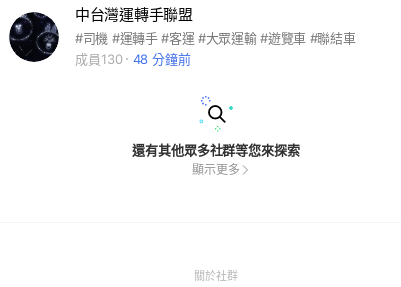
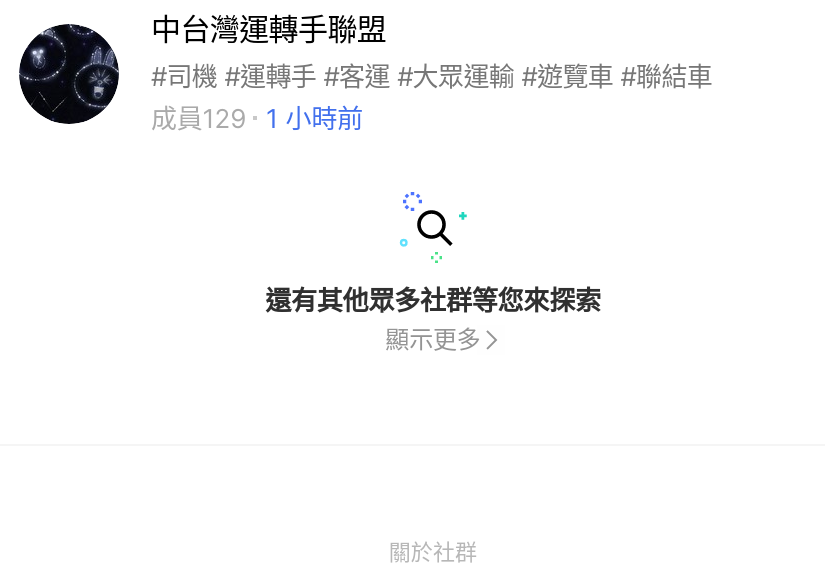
- 成員130
+ 成員129

- 48 分鐘前
+ 1 小時前
